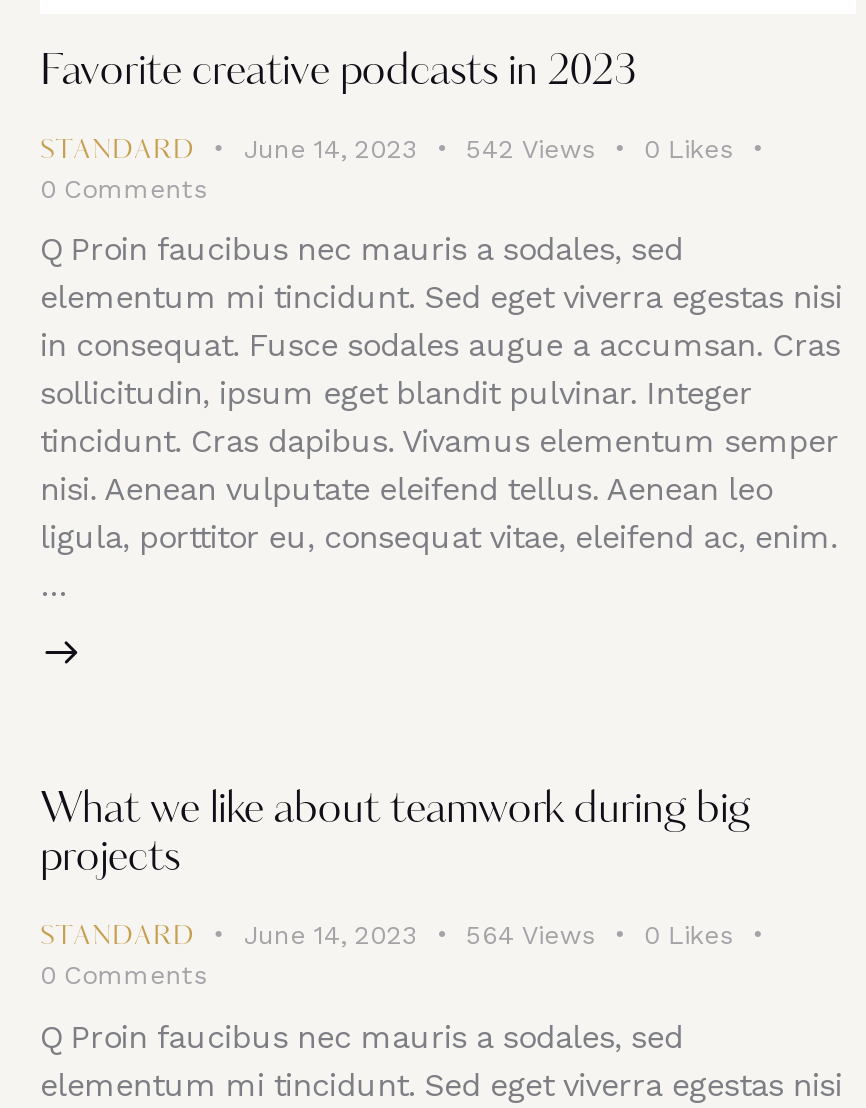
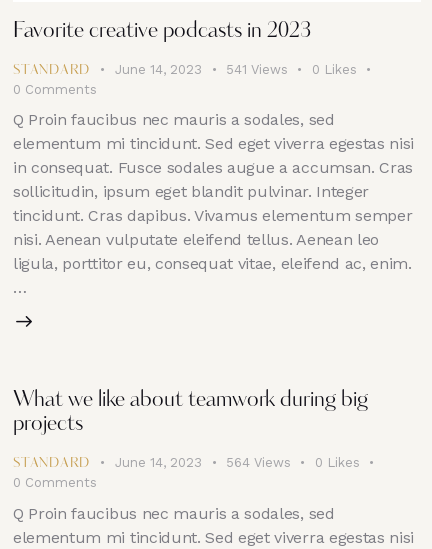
- STANDARD June 14, 2023 542 Views 0 Likes
+ STANDARD June 14, 2023 541 Views 0 Likes
